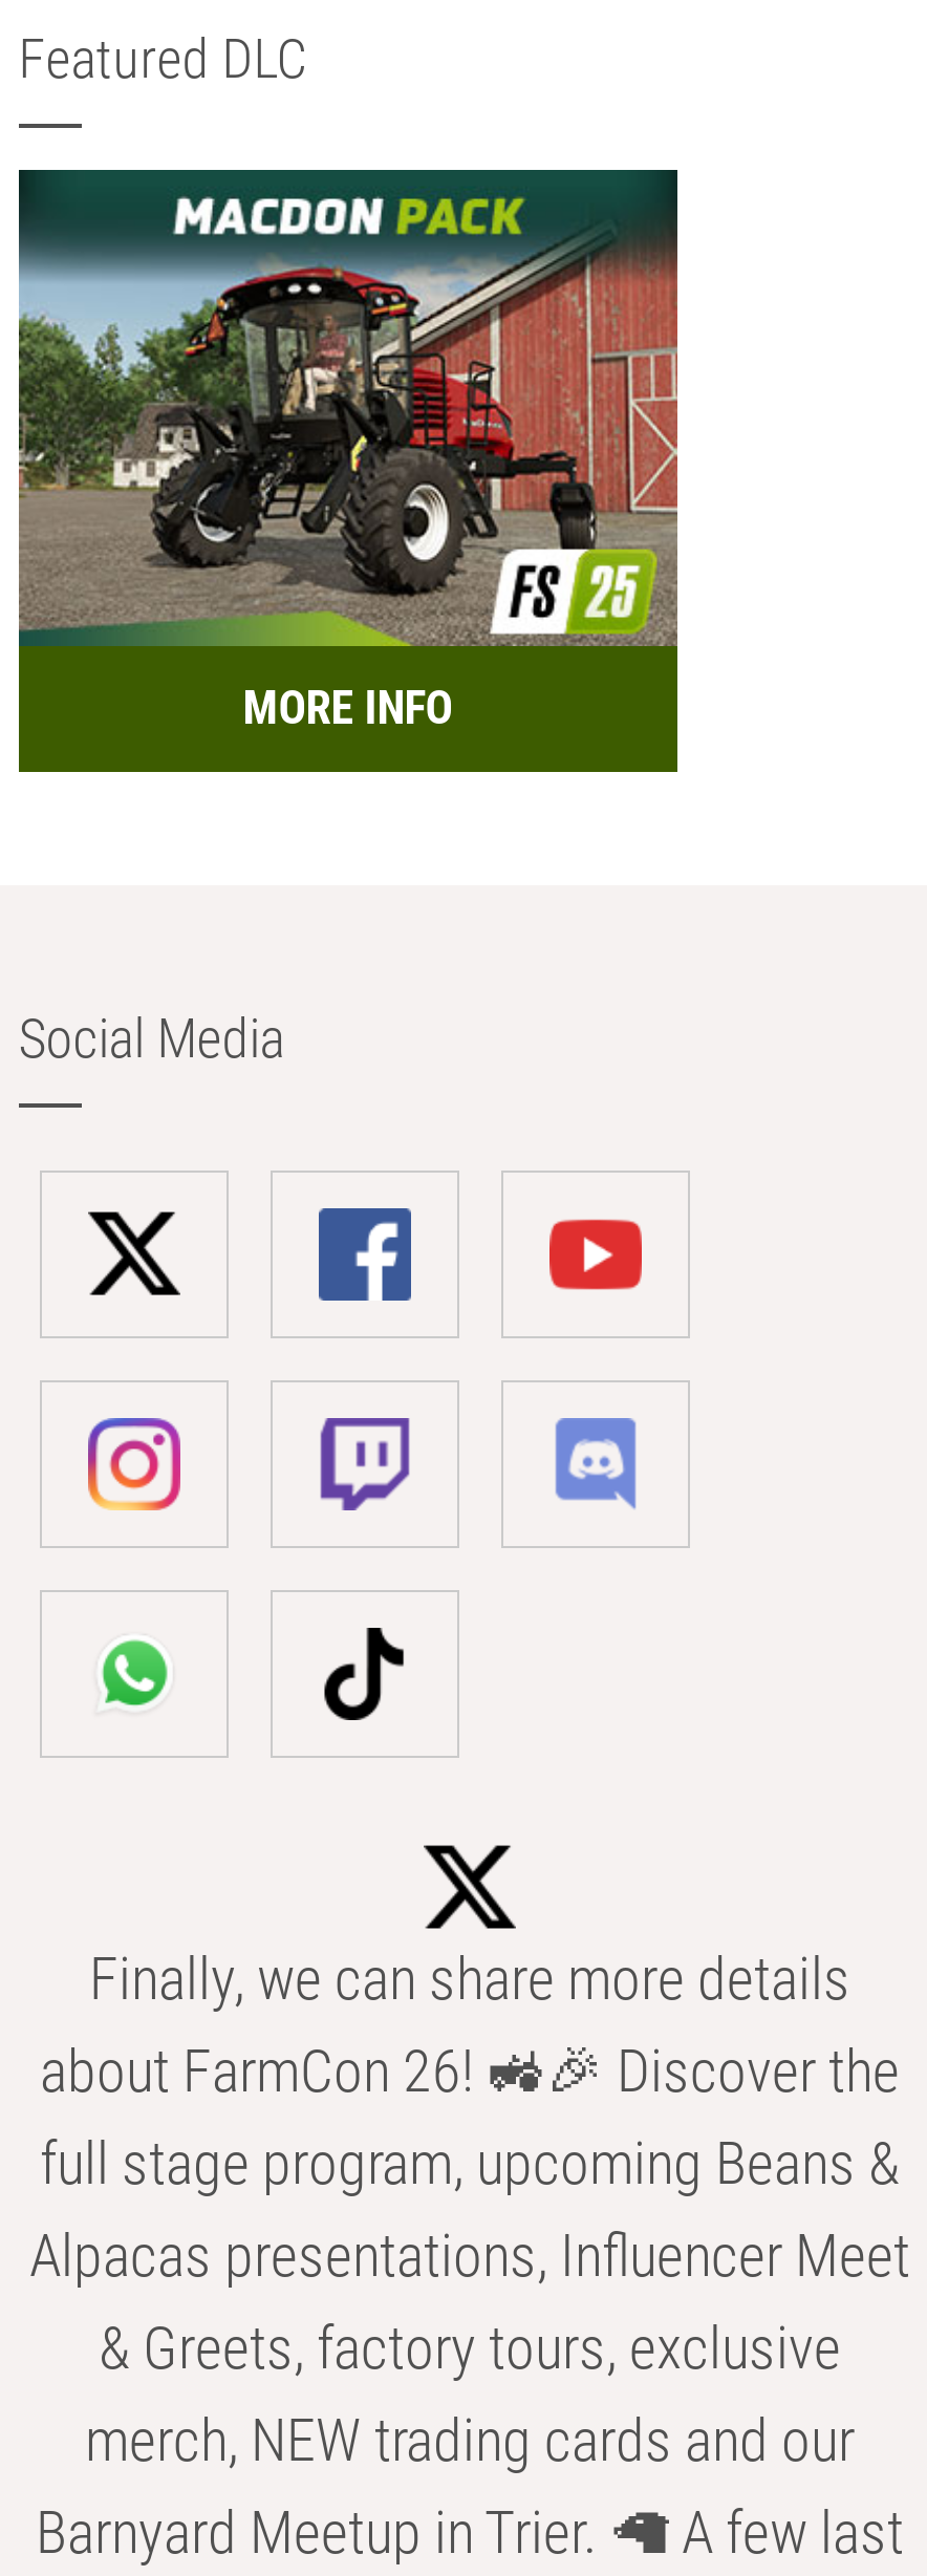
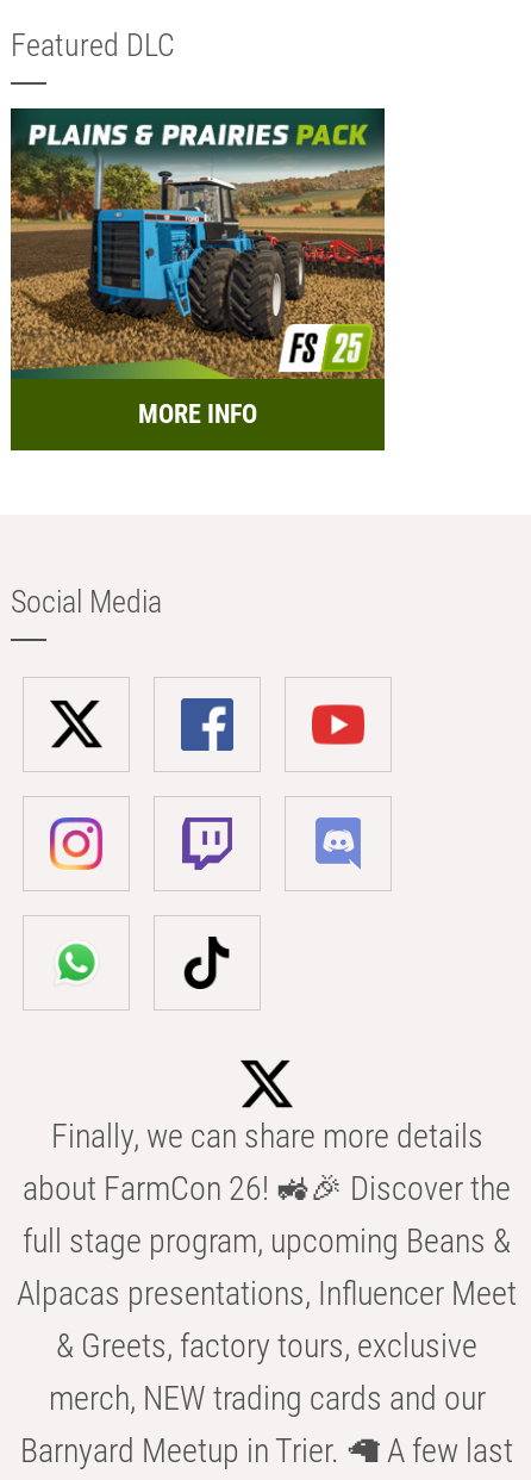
- [image]
+ [image]
